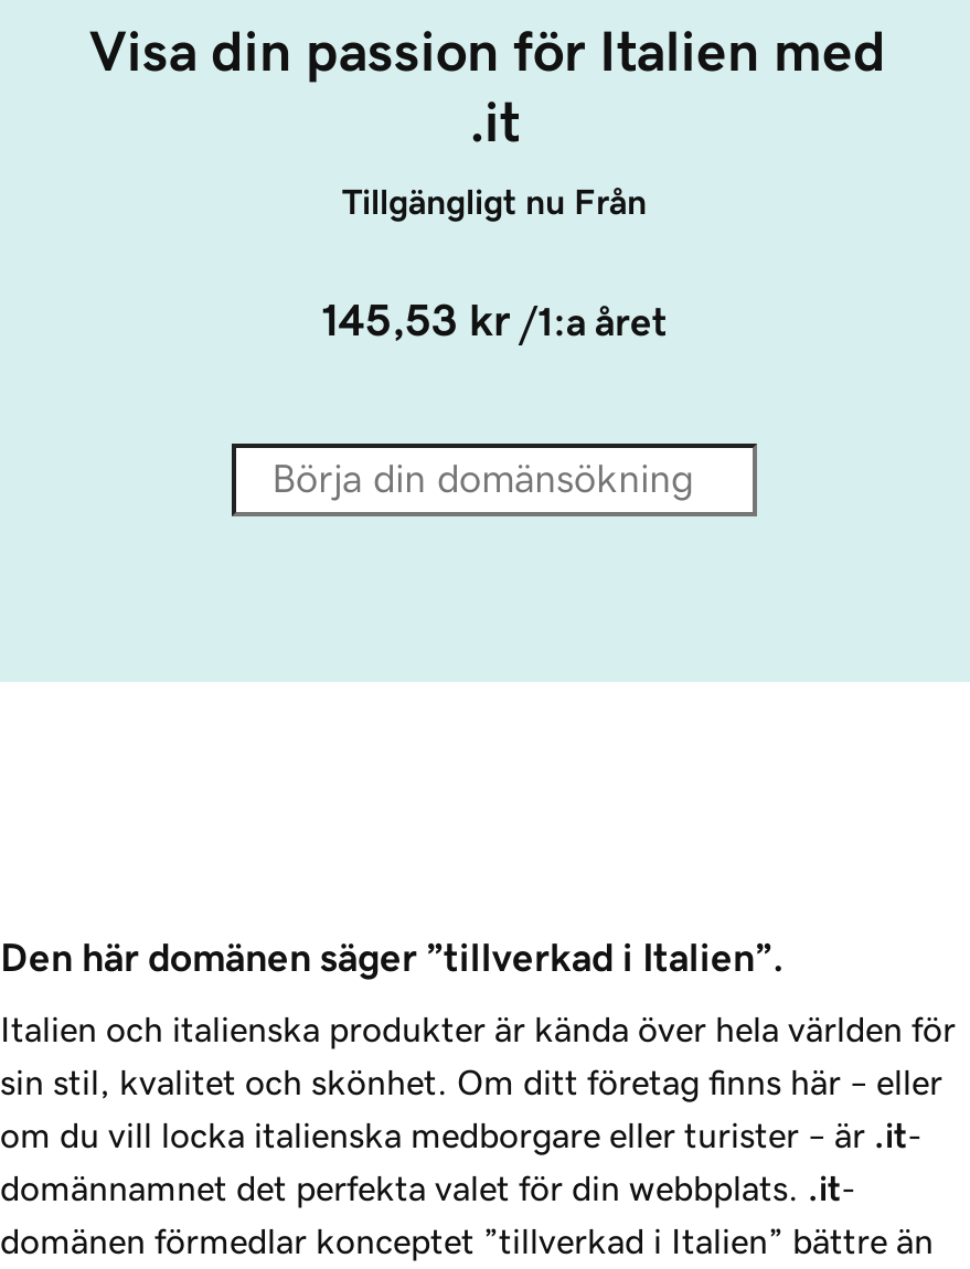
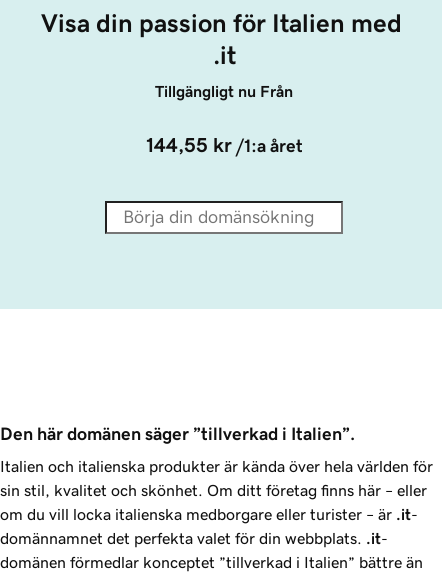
- 145,53 kr /1:a året
+ 144,55 kr /1:a året
